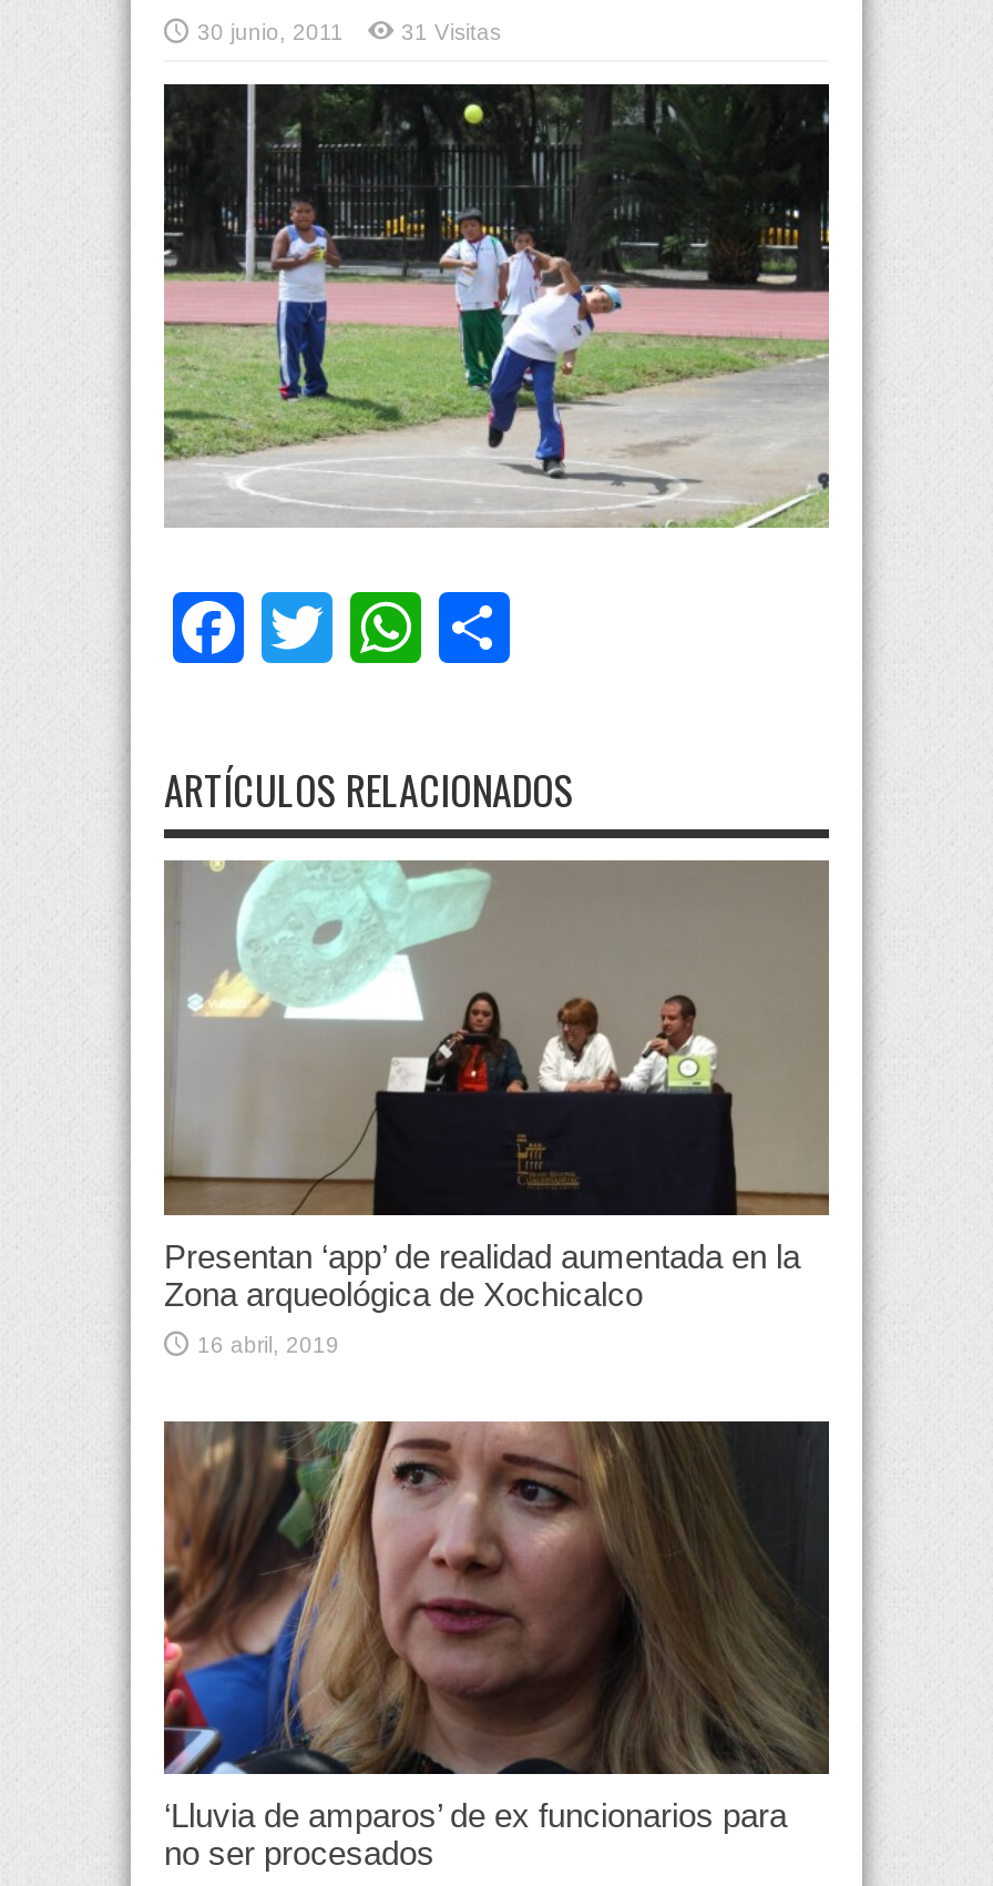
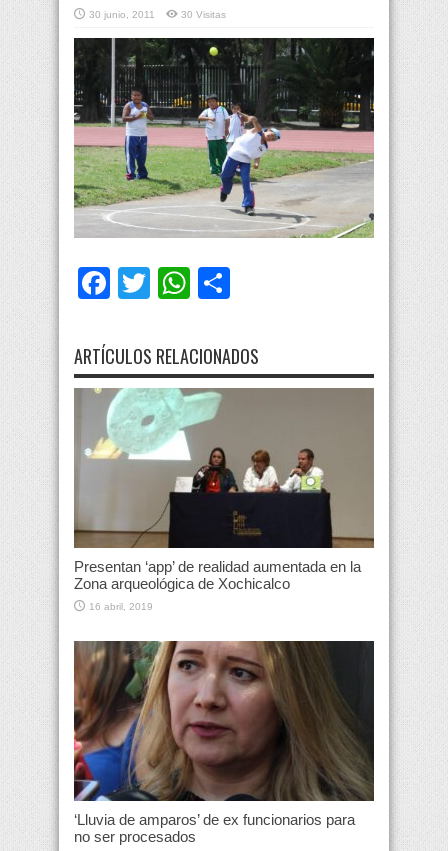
- 31 Visitas
+ 30 Visitas
